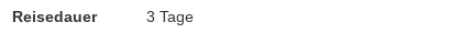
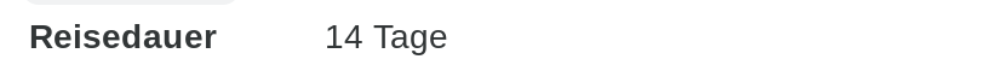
- 3 Tage
+ 14 Tage
